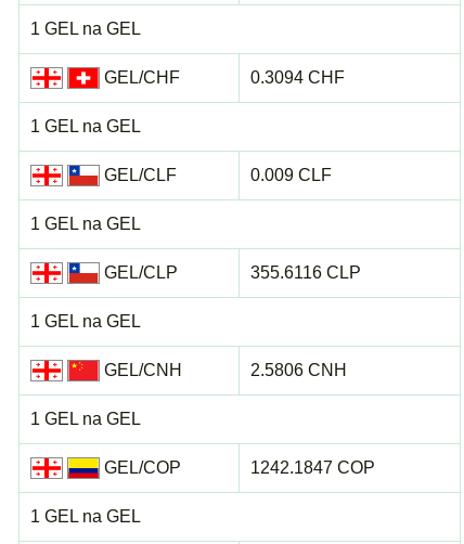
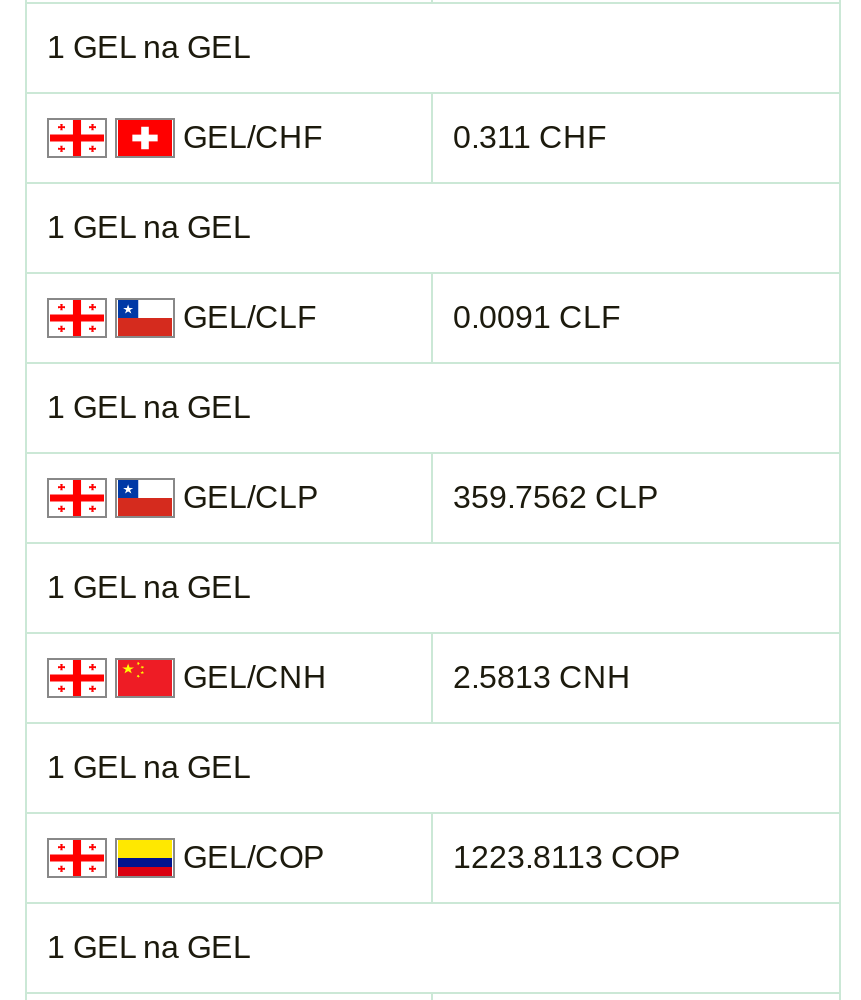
- 0.3094 CHF
+ 0.311 CHF

- 0.009 CLF
+ 0.0091 CLF

- 355.6116 CLP
+ 359.7562 CLP

- 2.5806 CNH
+ 2.5813 CNH

- 1242.1847 COP
+ 1223.8113 COP
